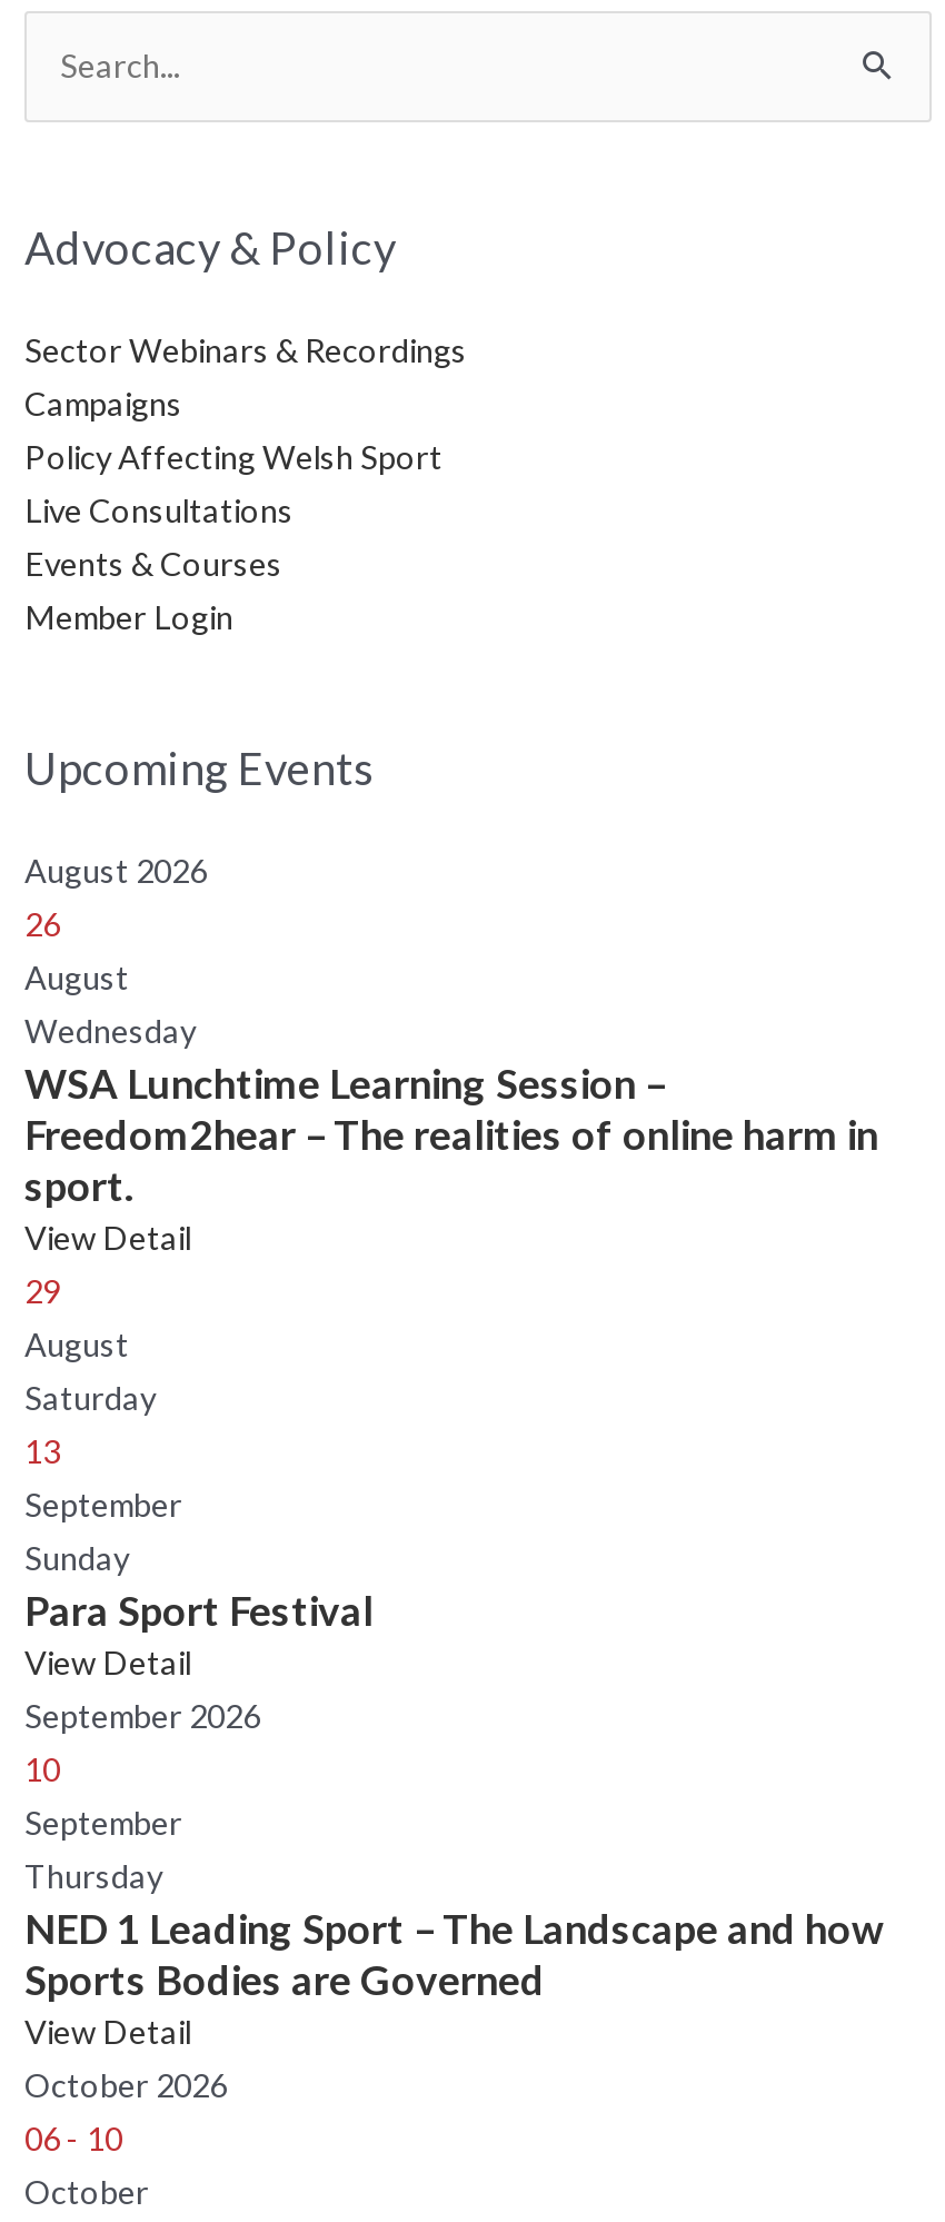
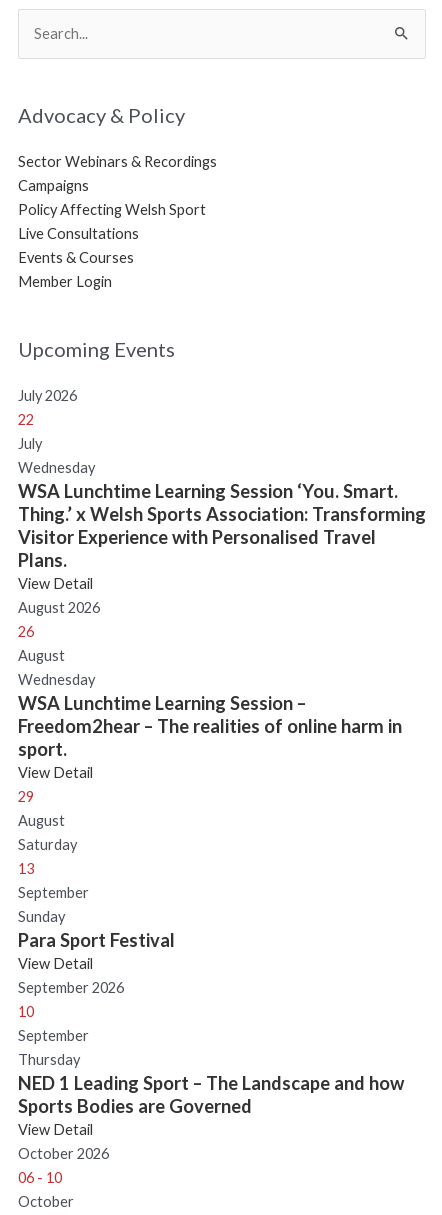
+ July 2026
+ 22
+ July
+ Wednesday
+ WSA Lunchtime Learning Session ‘You. Smart.
+ Thing.’ x Welsh Sports Association: Transforming
+ Visitor Experience with Personalised Travel
+ Plans.
+ View Detail
